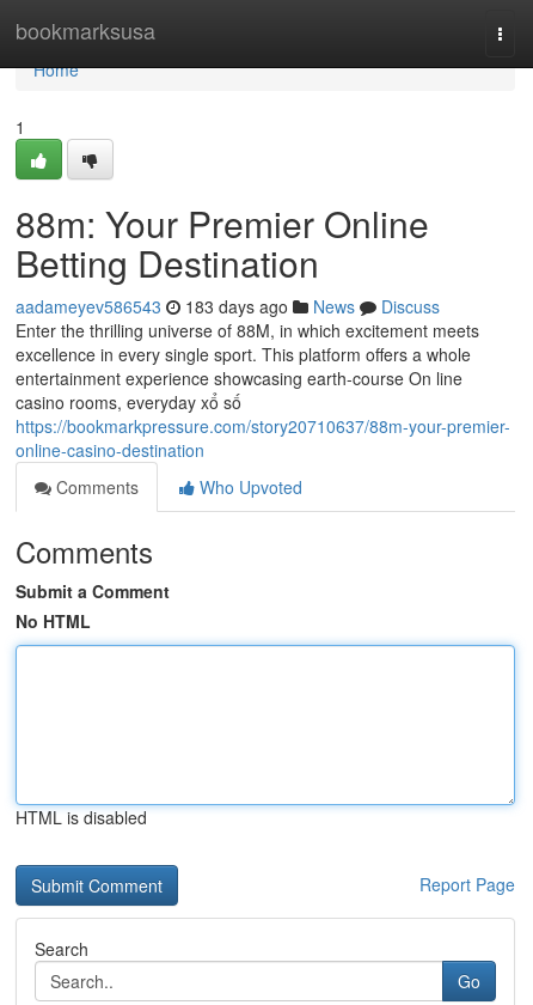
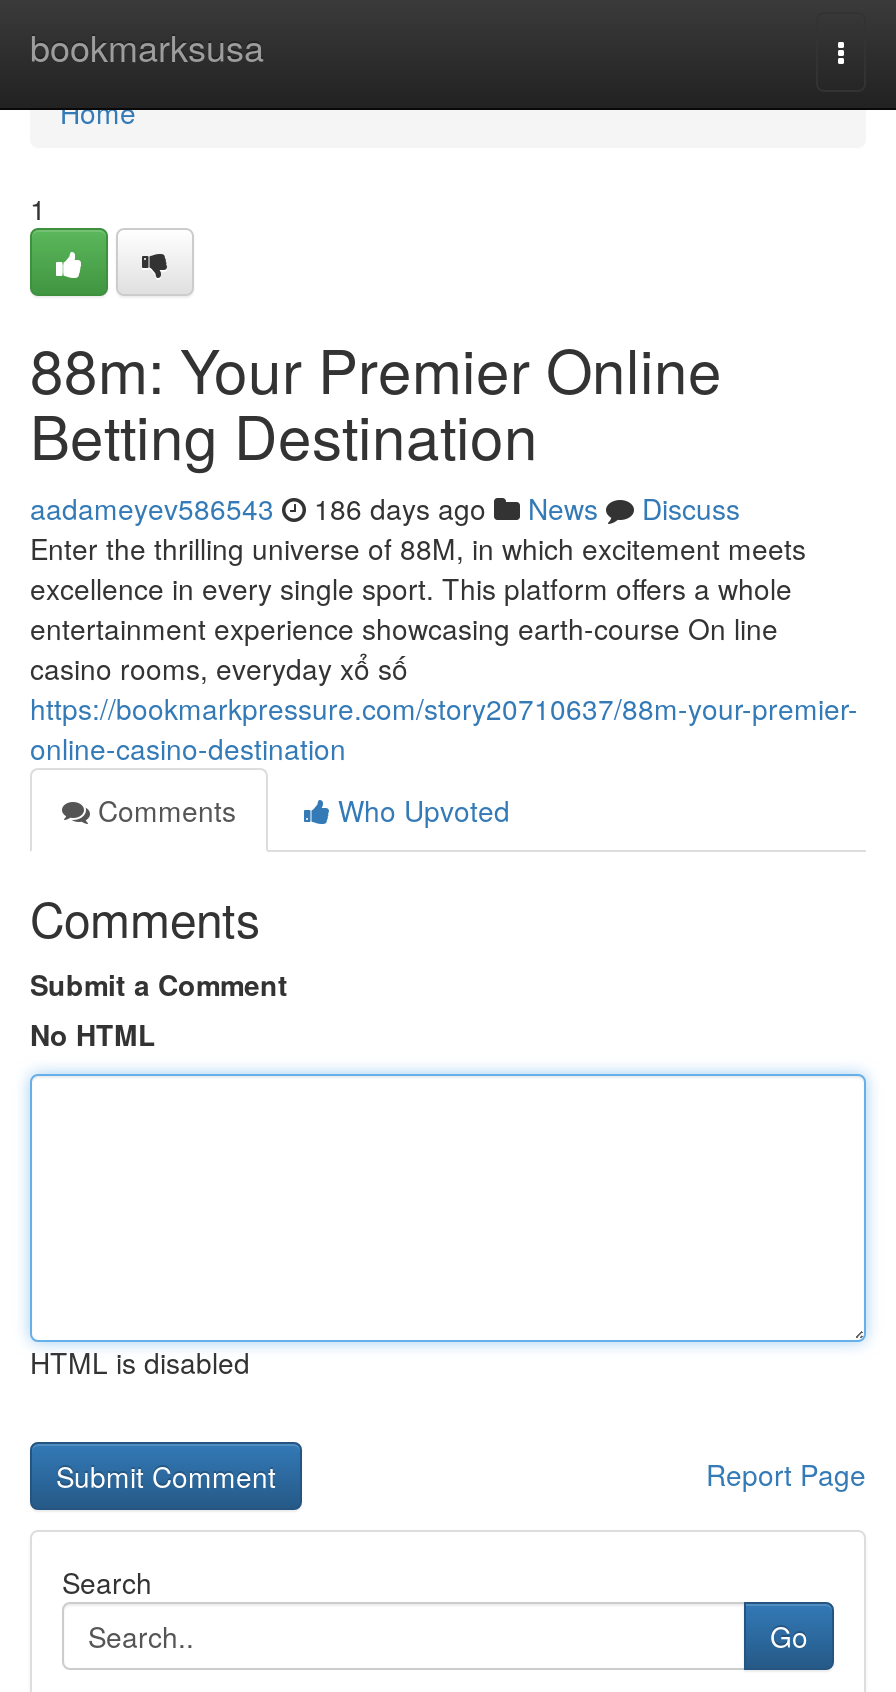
- aadameyev586543 183 days ago News Discuss
+ aadameyev586543 186 days ago News Discuss
